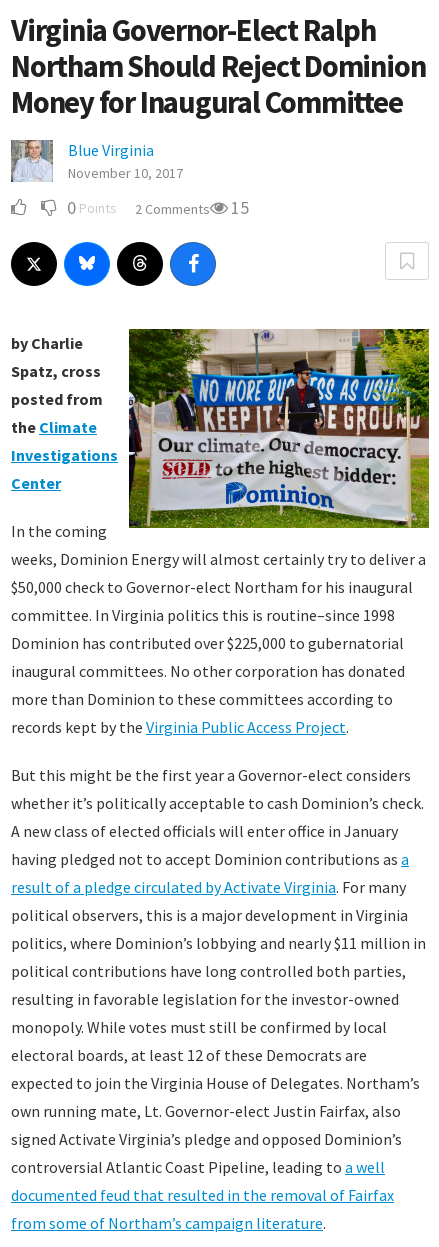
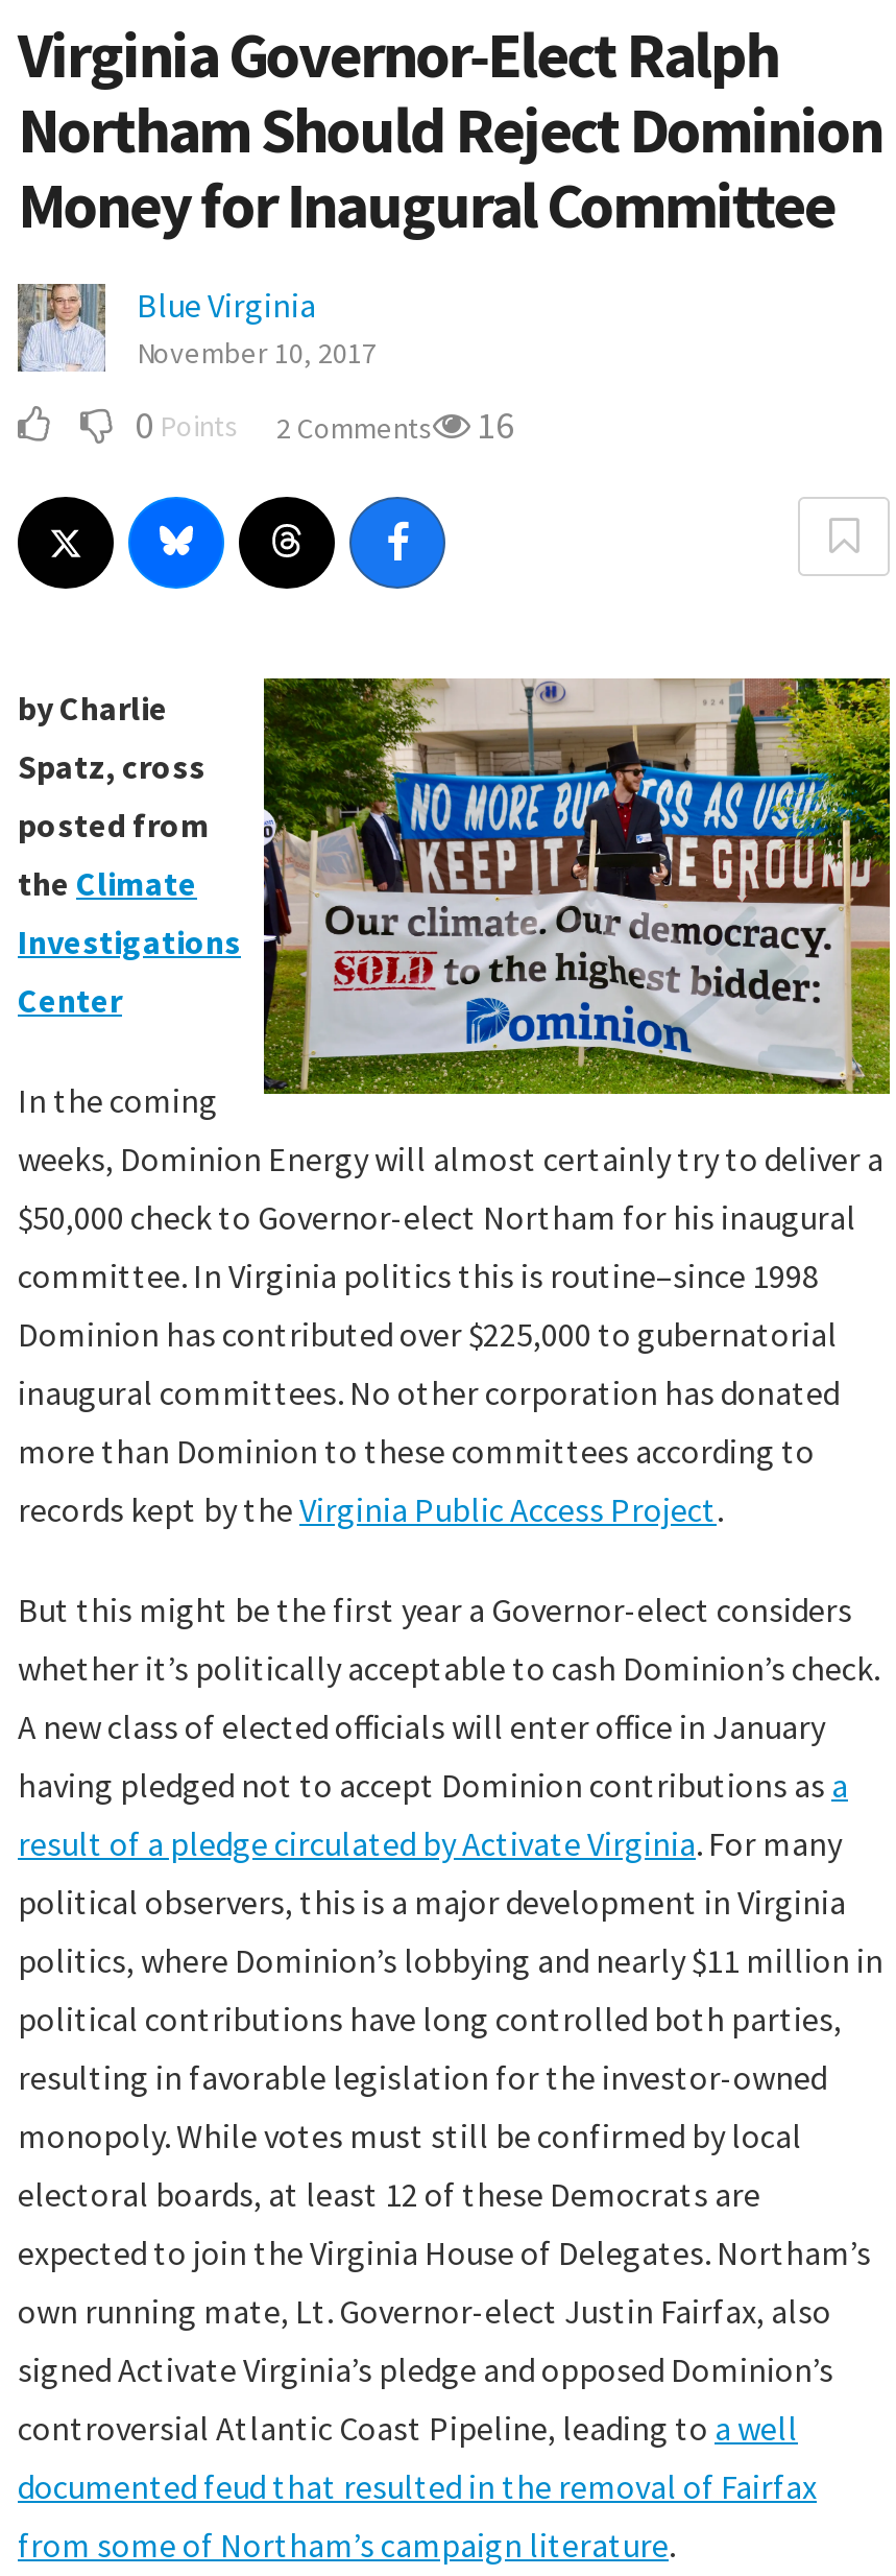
- 0 Points 2 Comments 15
+ 0 Points 2 Comments 16
